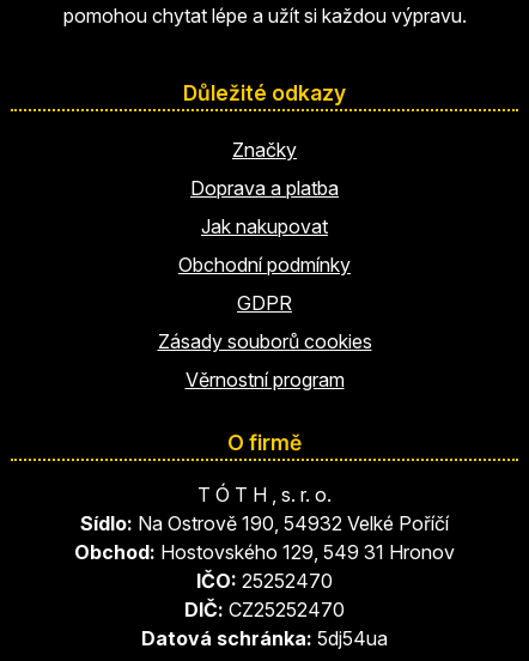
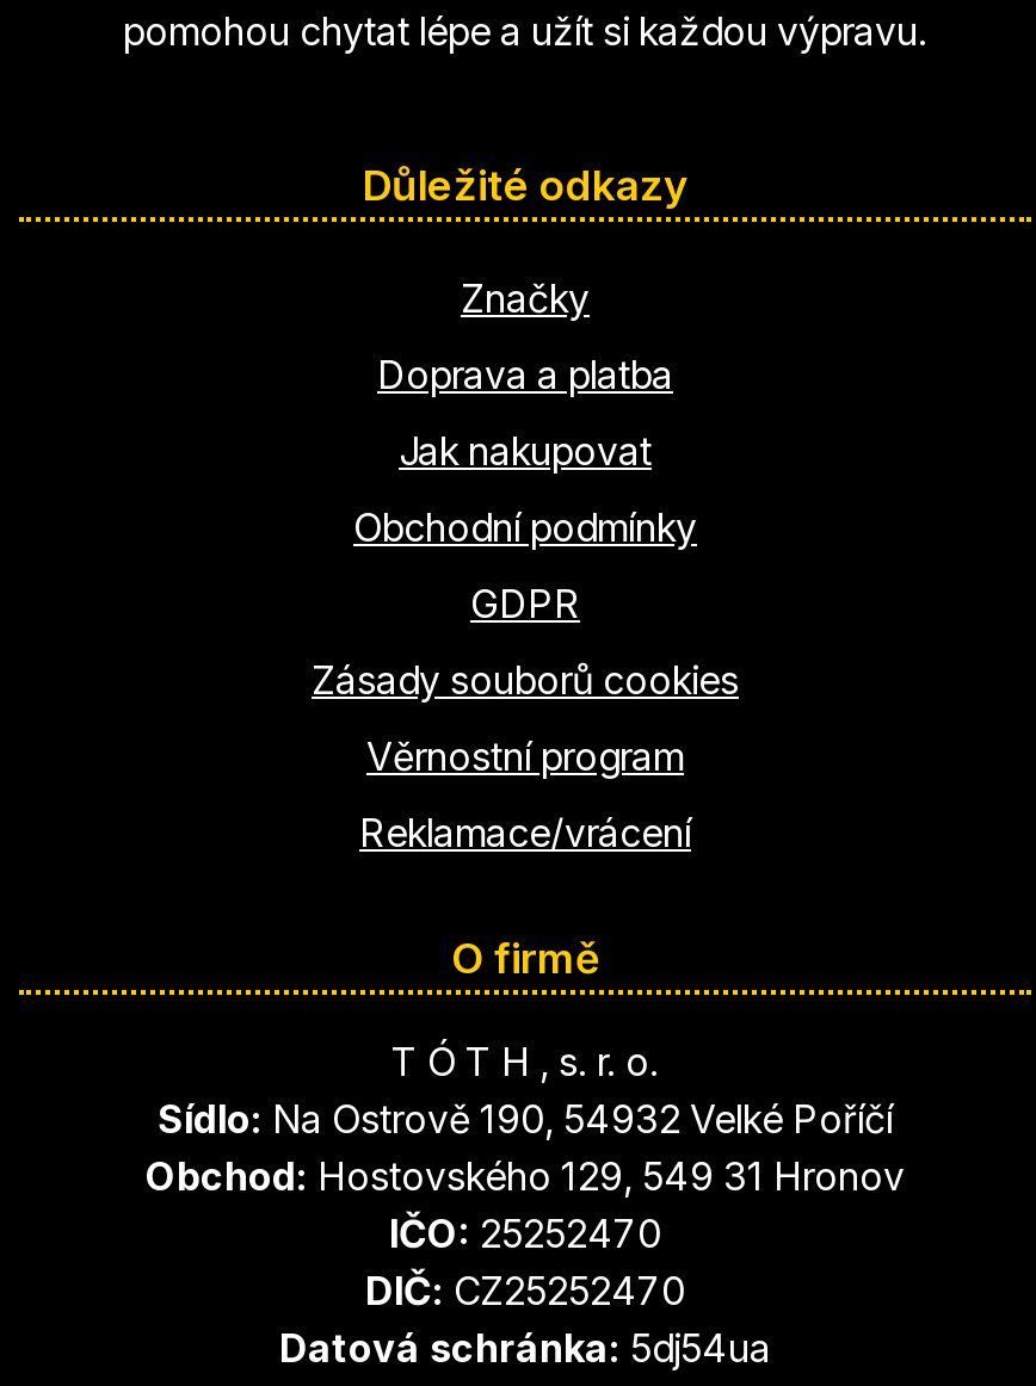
+ Reklamace/vrácení
